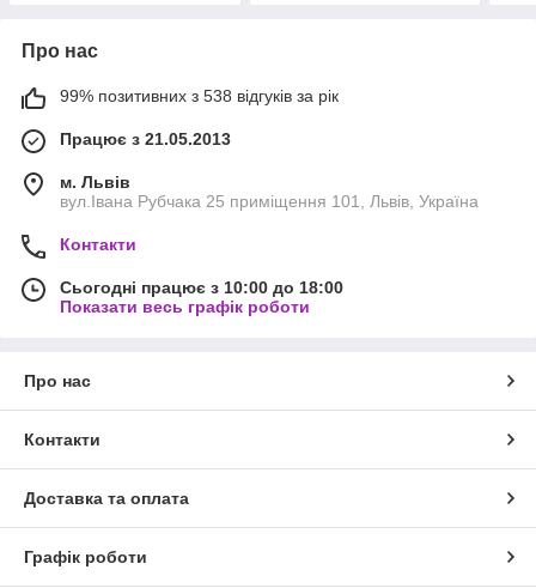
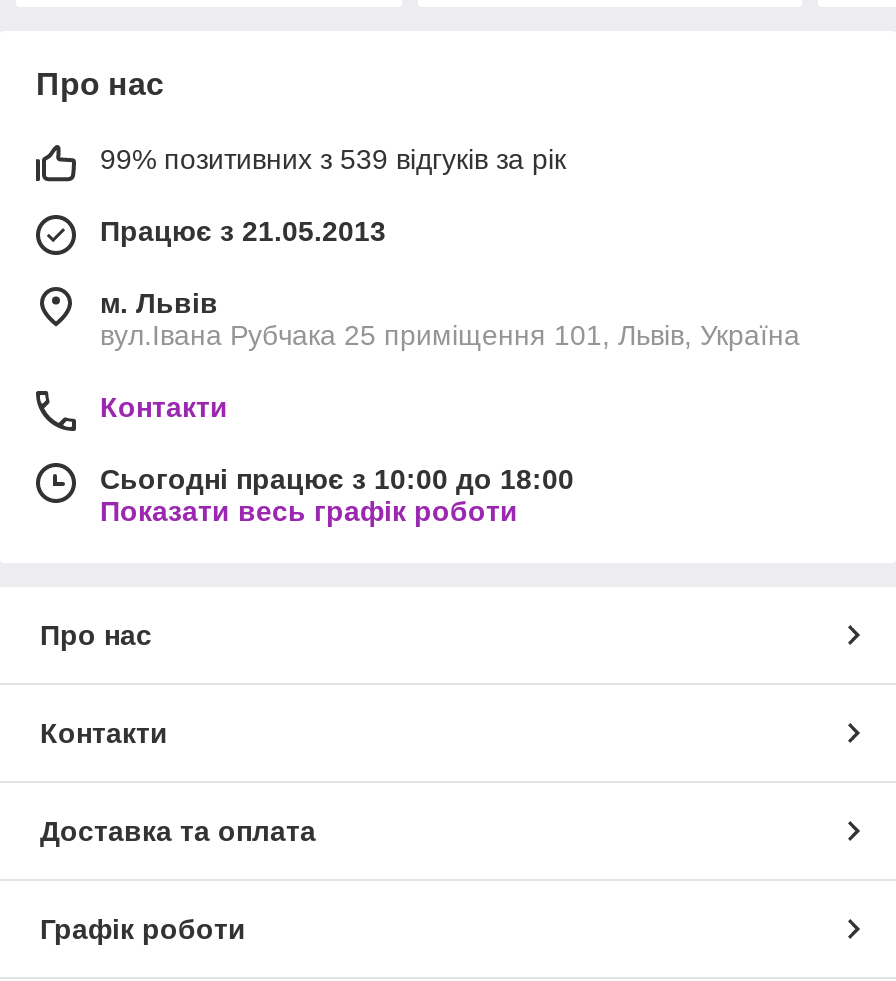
- 99% позитивних з 538 відгуків за рік
+ 99% позитивних з 539 відгуків за рік
